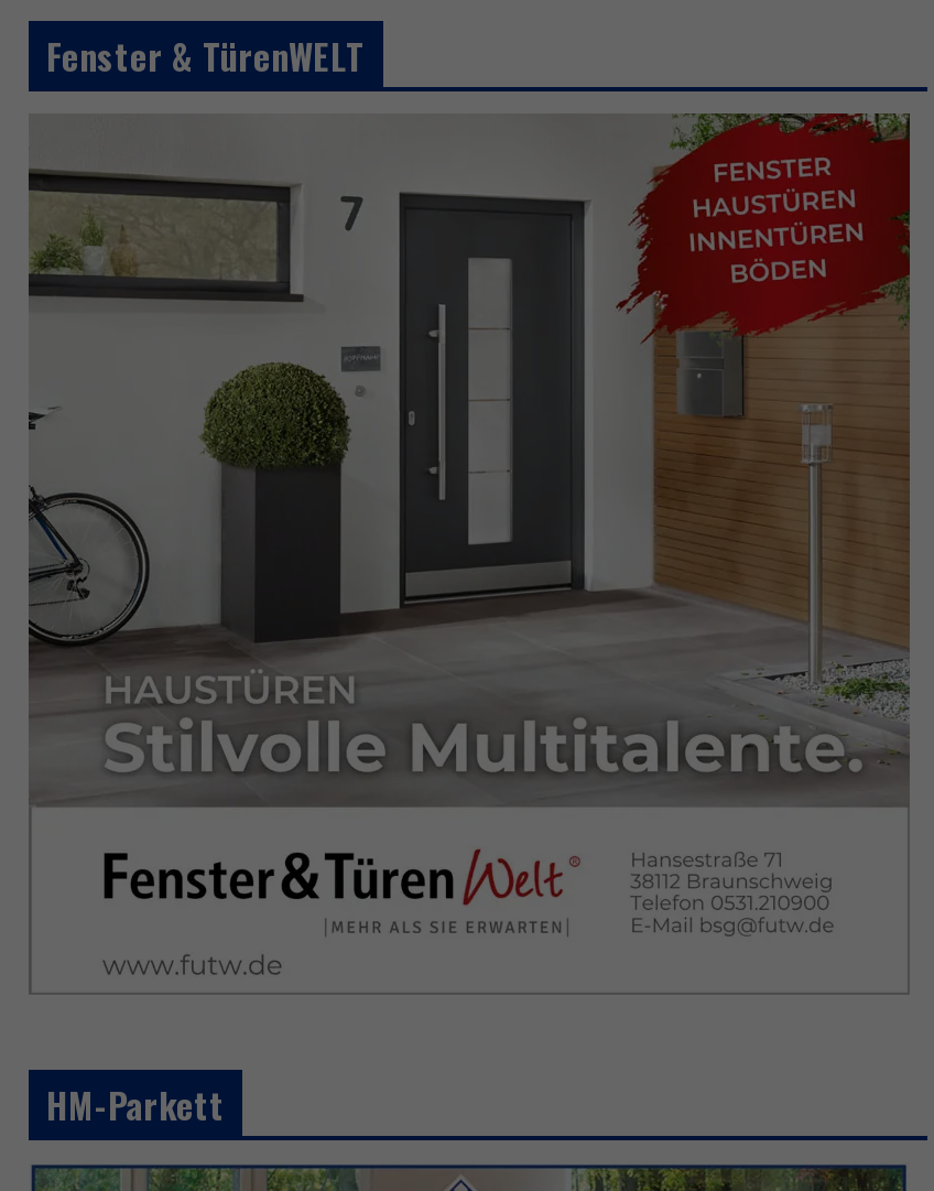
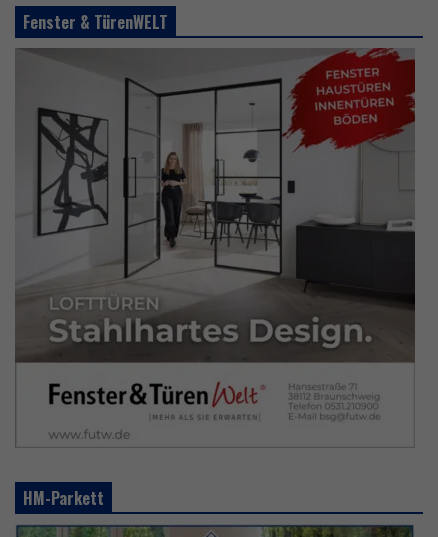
- [image]
+ [image]
